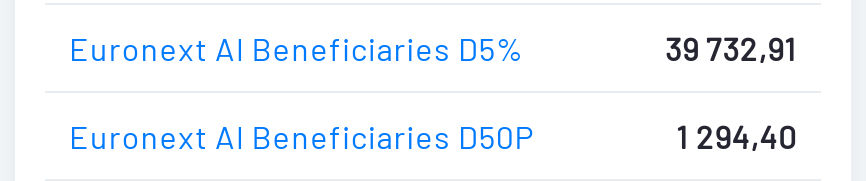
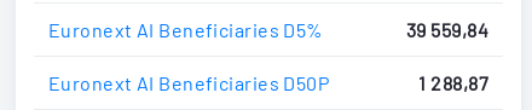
- 39 732,91
+ 39 559,84

- 1 294,40
+ 1 288,87
